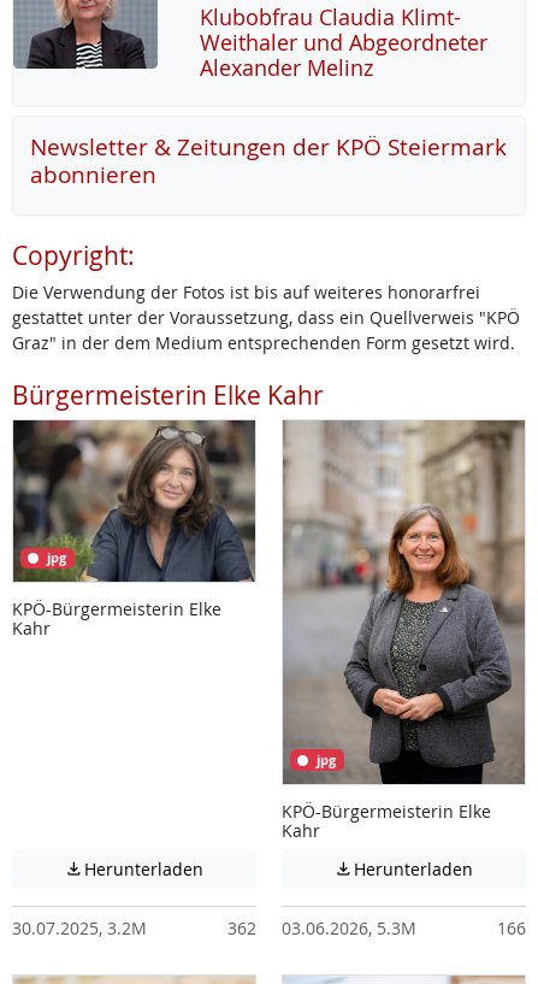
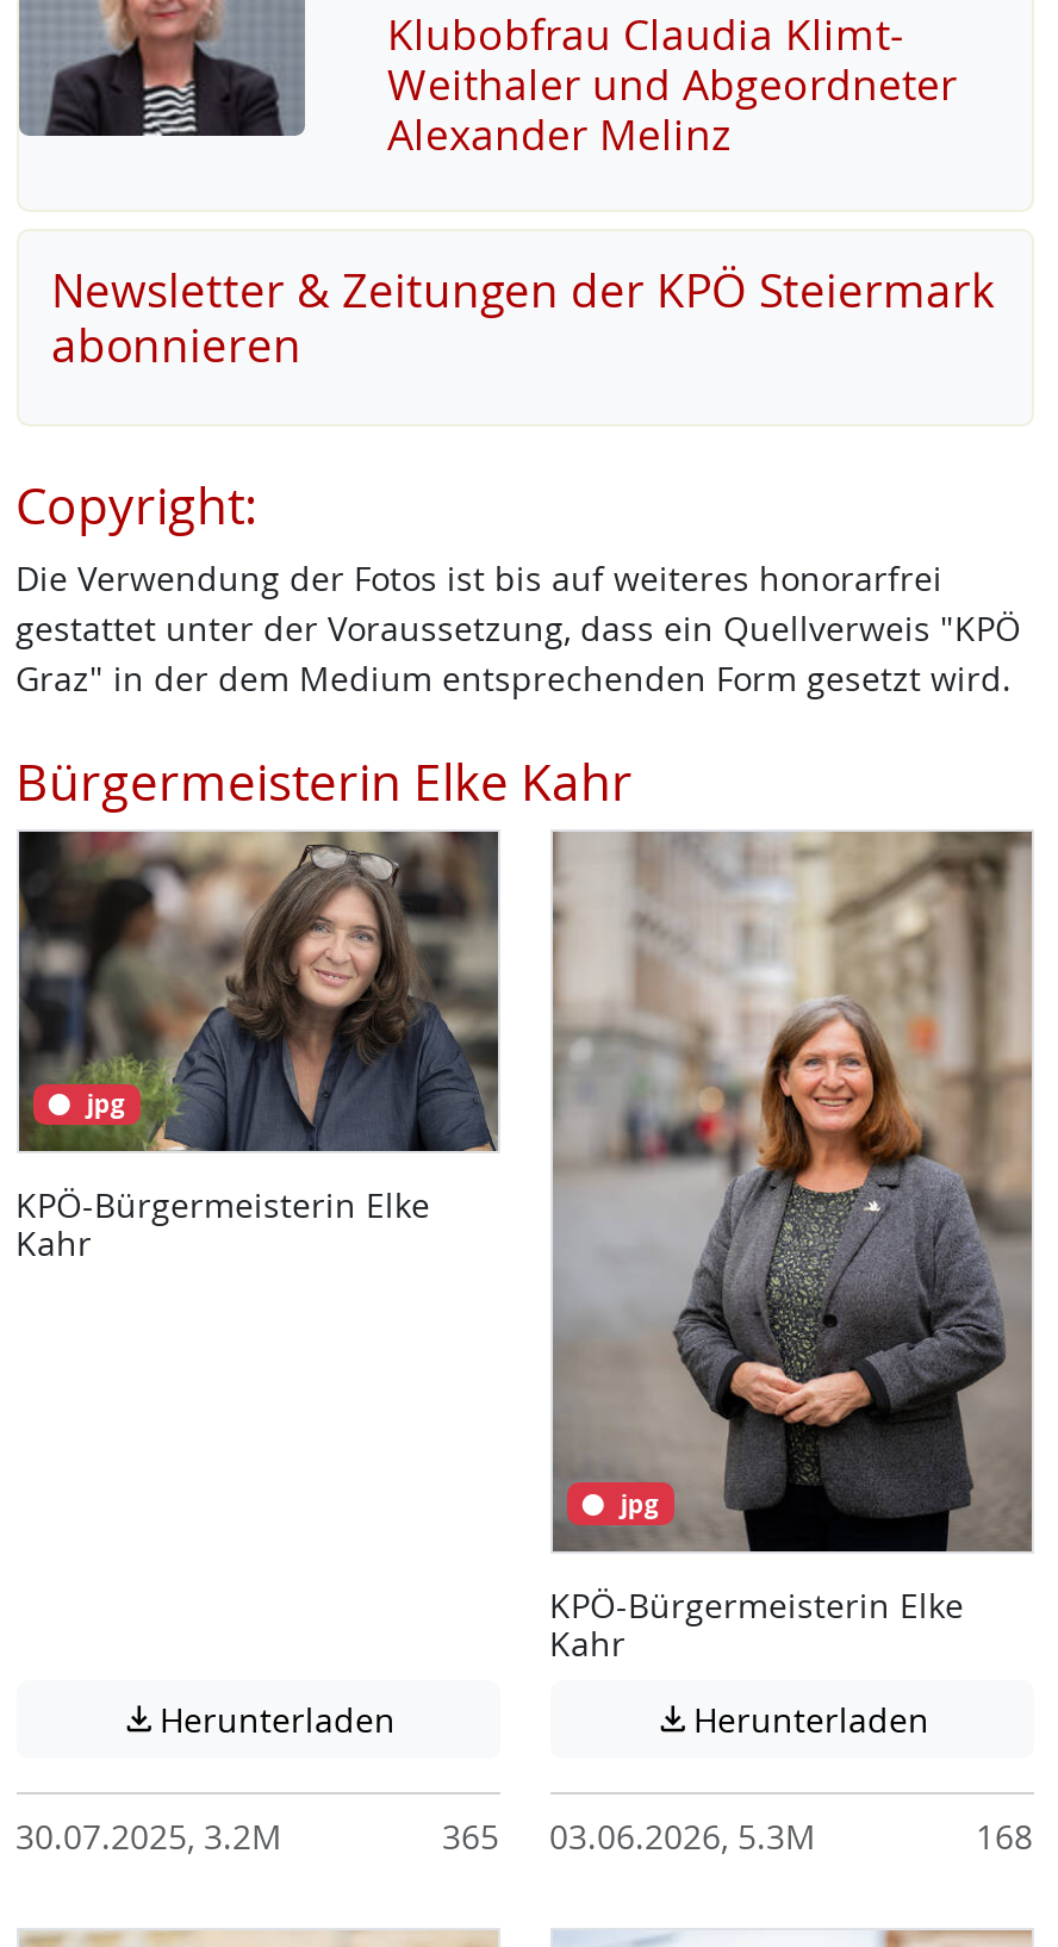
- 362 03.06.2026, 5.3M
+ 365 03.06.2026, 5.3M

- 166
+ 168
